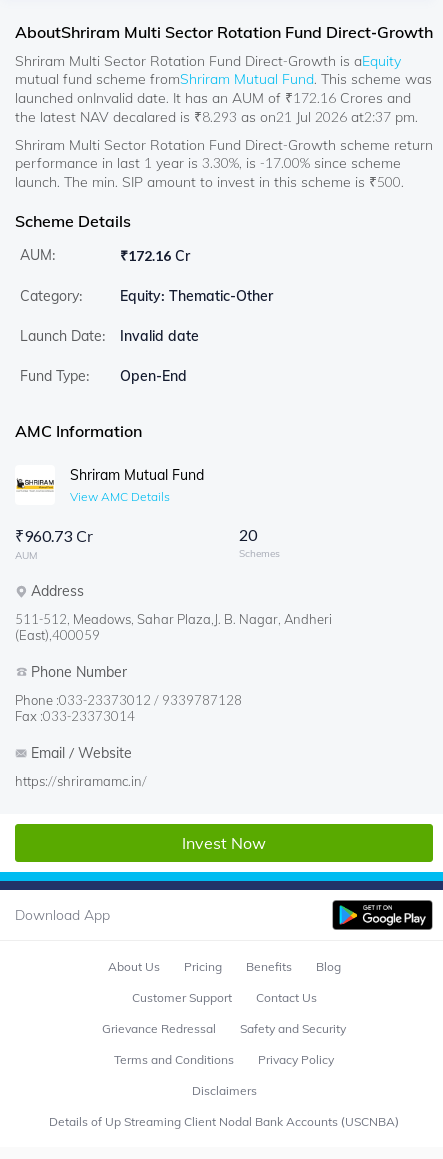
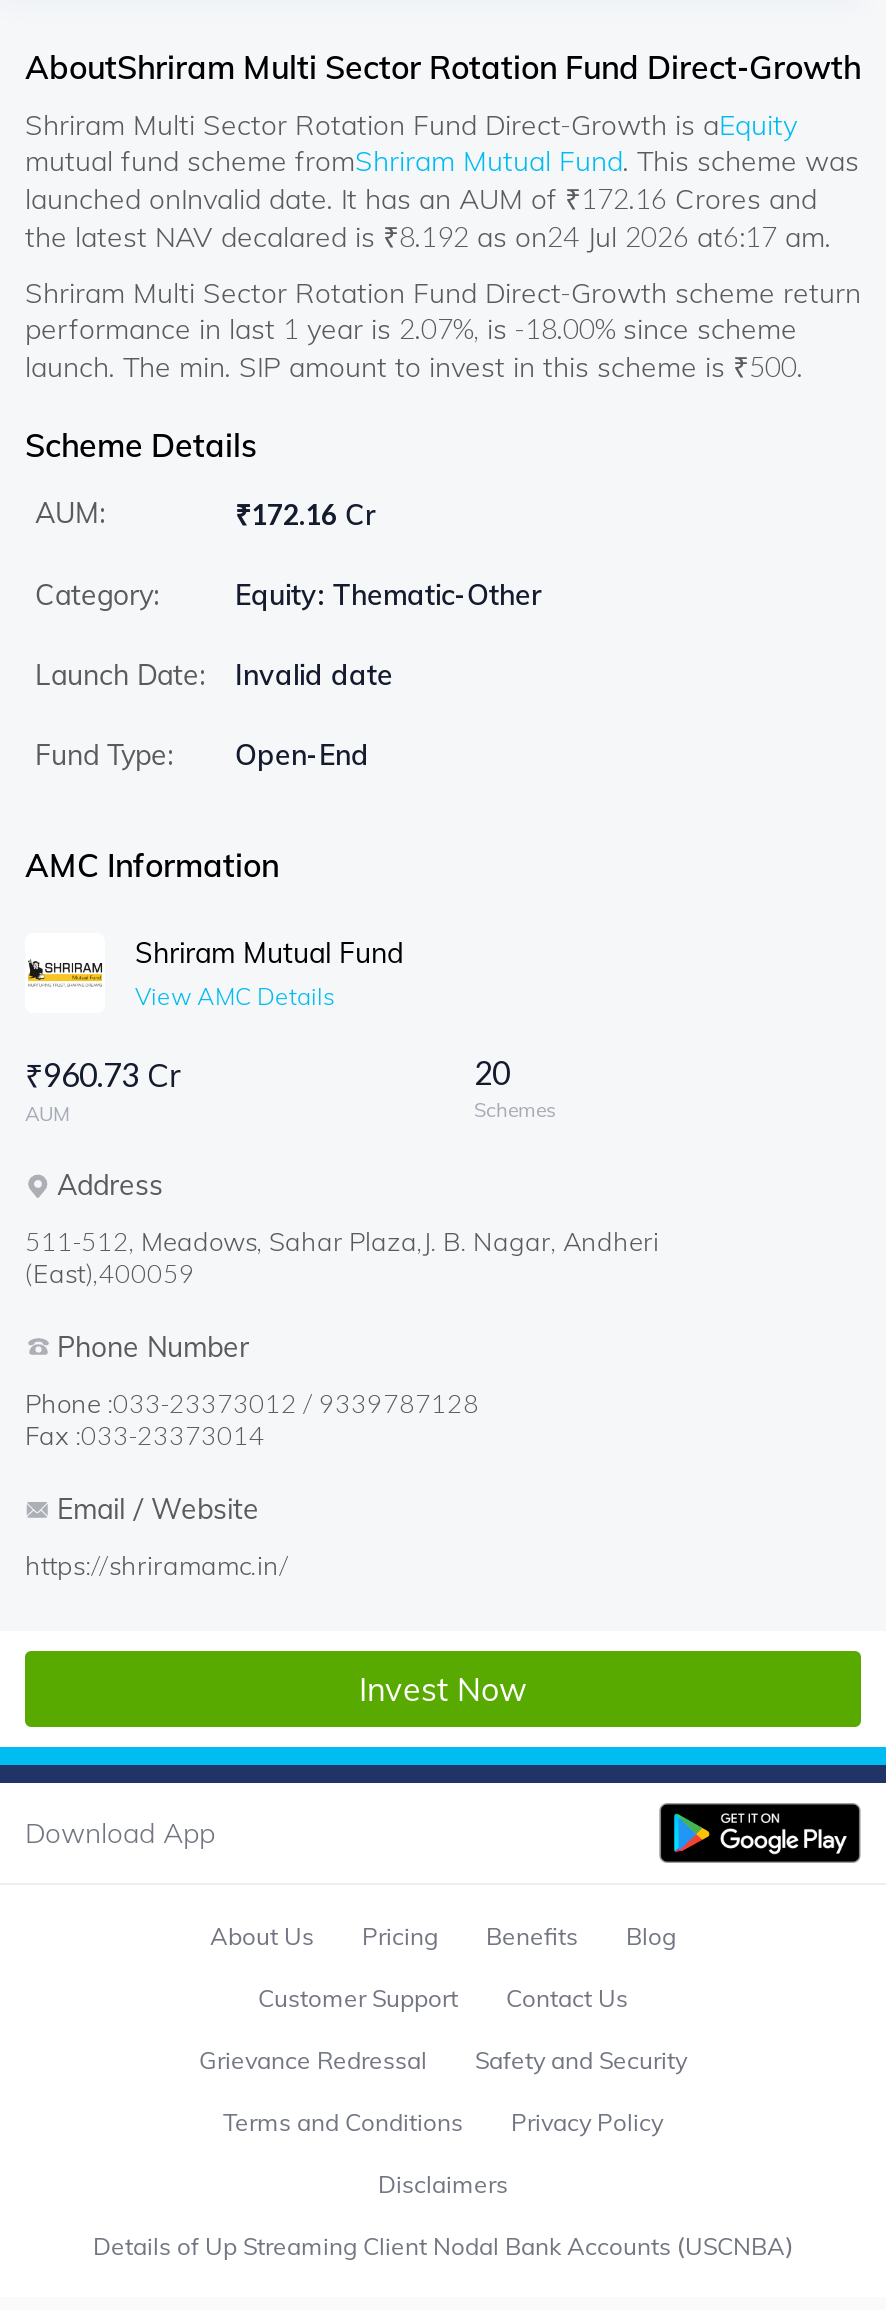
- the latest NAV decalared is ₹8.293 as on21 Jul 2026 at2:37 pm.
+ the latest NAV decalared is ₹8.192 as on24 Jul 2026 at6:17 am.

- performance in last 1 year is 3.30%, is -17.00% since scheme
+ performance in last 1 year is 2.07%, is -18.00% since scheme
